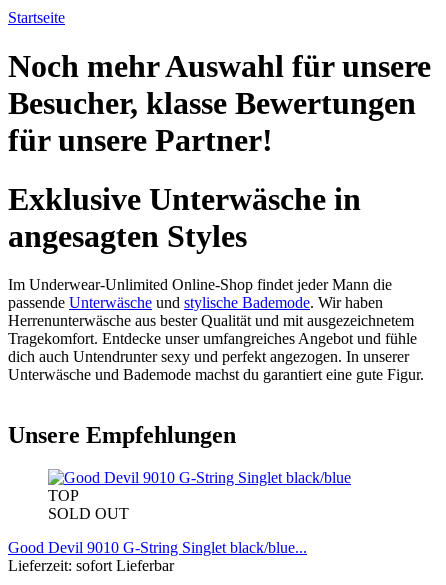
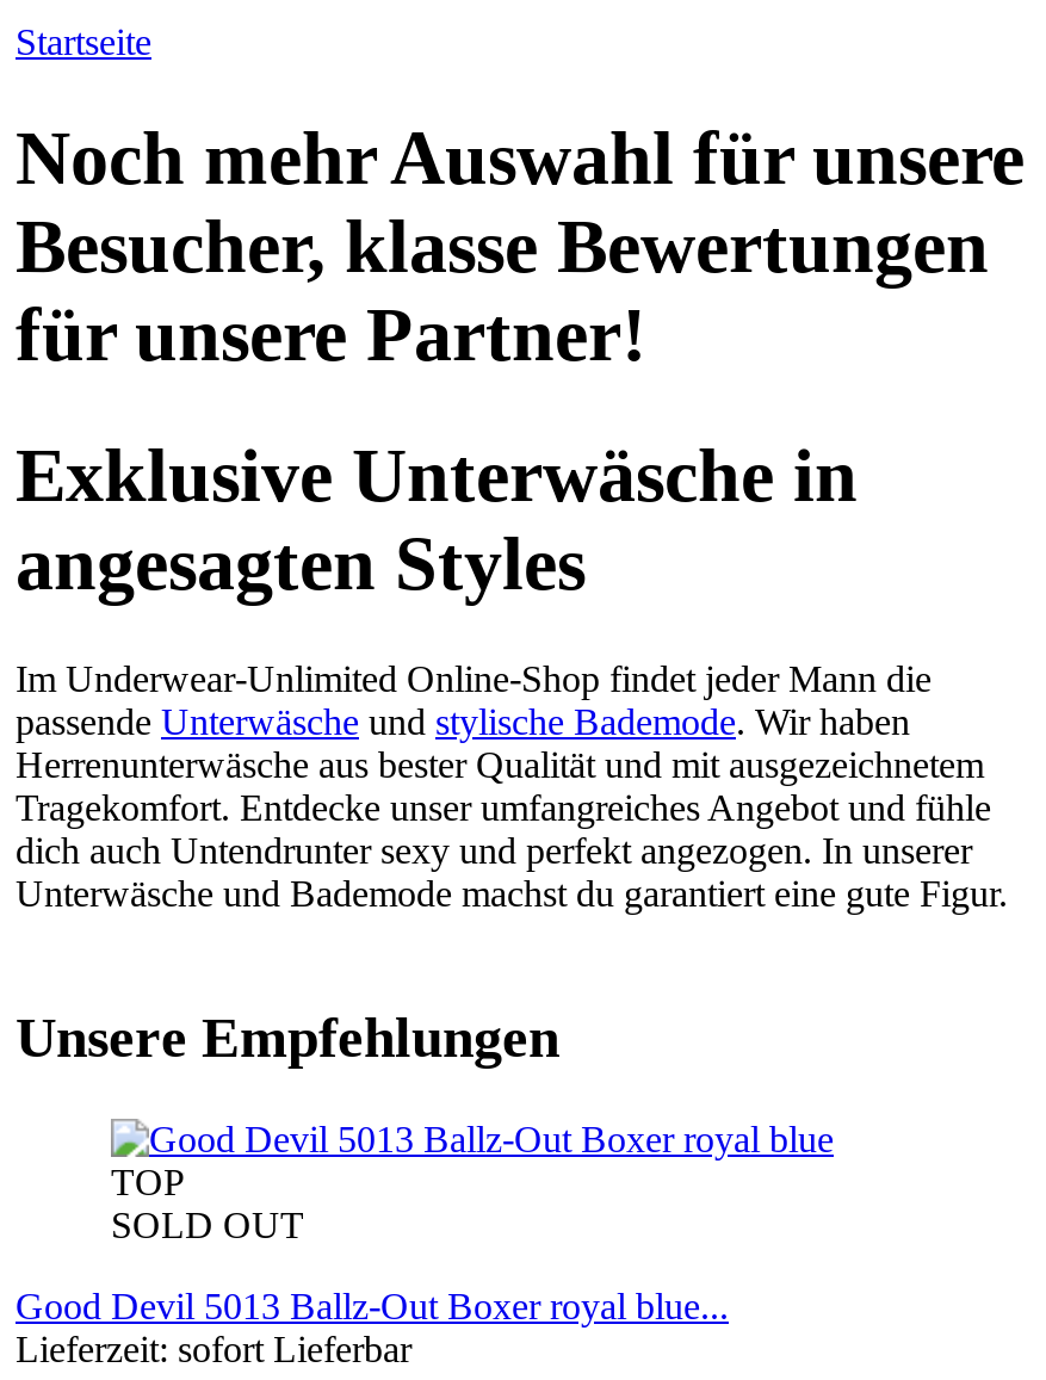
- Good Devil 9010 G-String Singlet black/blue...
+ Good Devil 5013 Ballz-Out Boxer royal blue...
